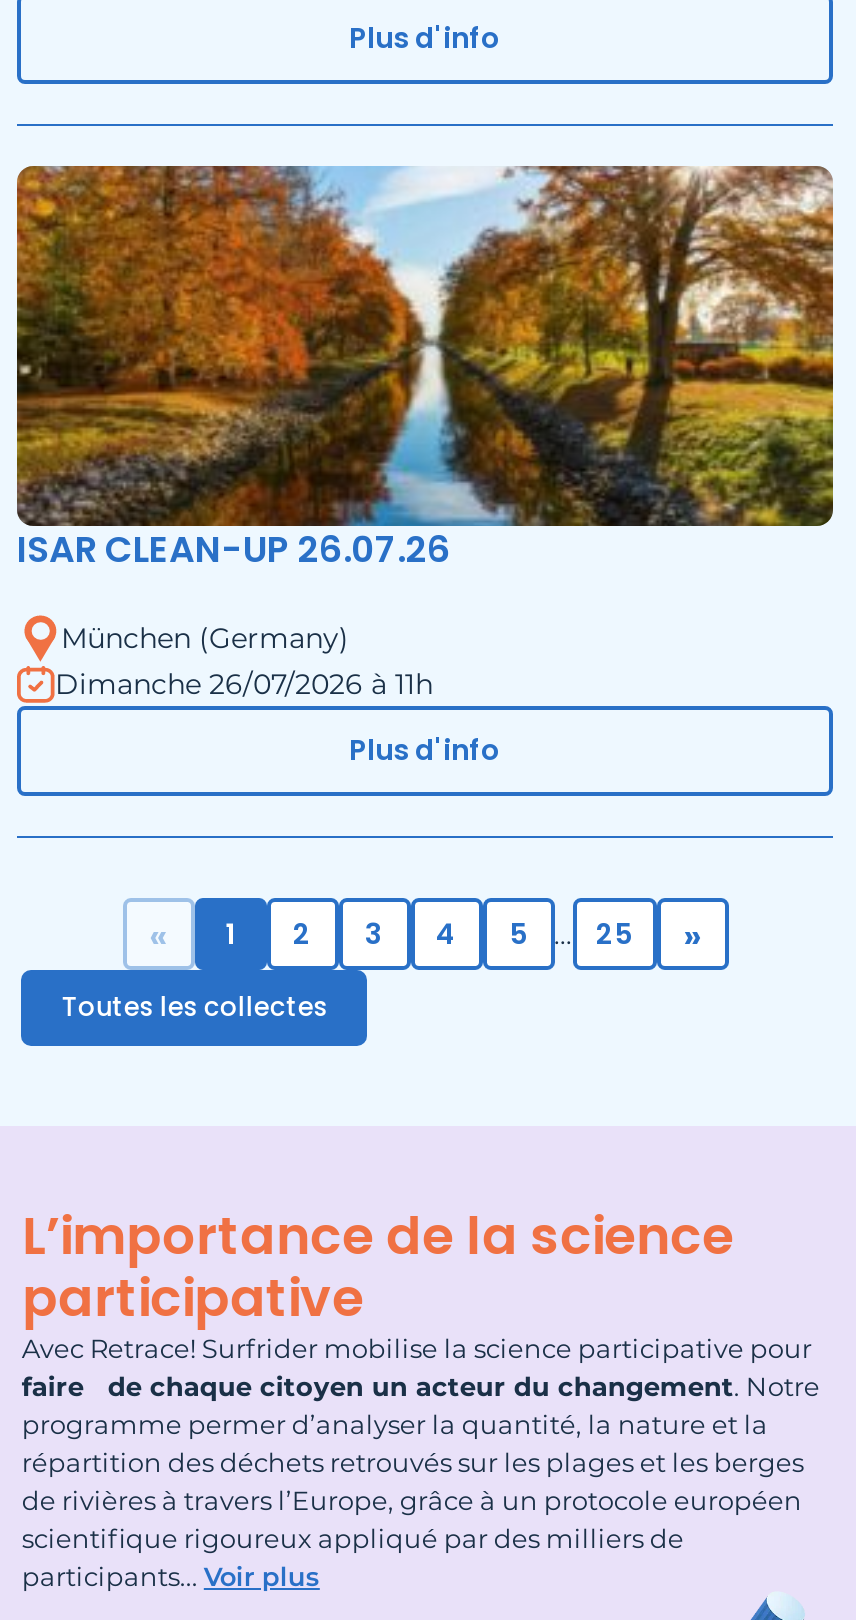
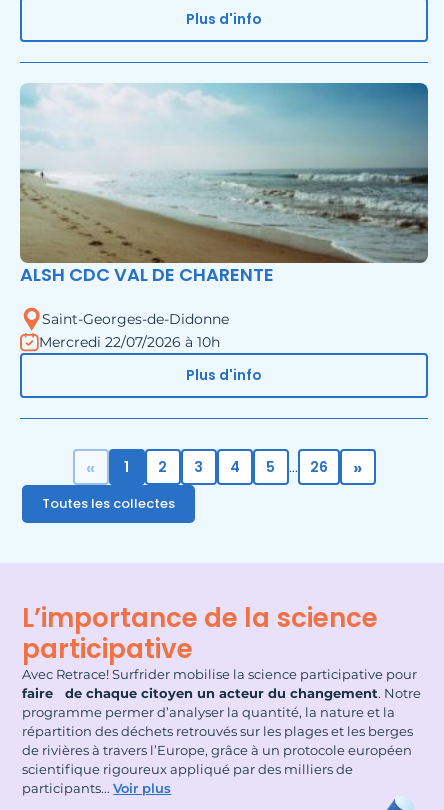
- [image]
- ISAR CLEAN-UP 26.07.26
+ [image]
+ ALSH CDC VAL DE CHARENTE

- München (Germany)
- Dimanche 26/07/2026 à 11h
+ Saint-Georges-de-Didonne
+ Mercredi 22/07/2026 à 10h

- 25
+ 26
